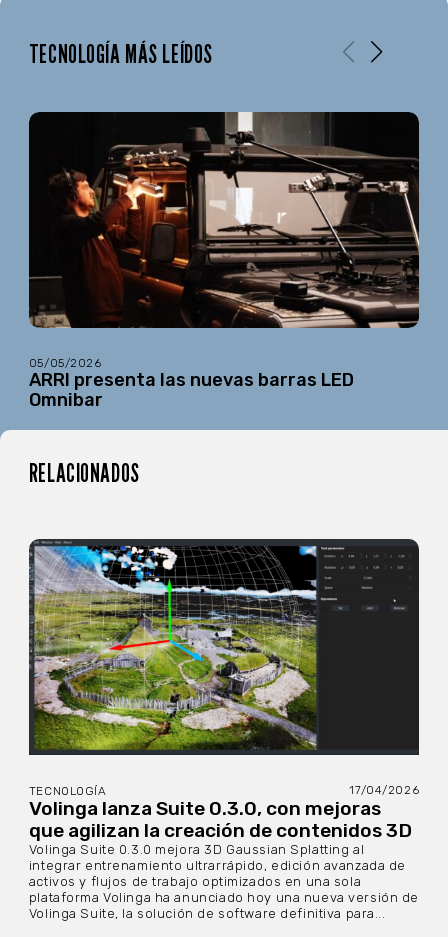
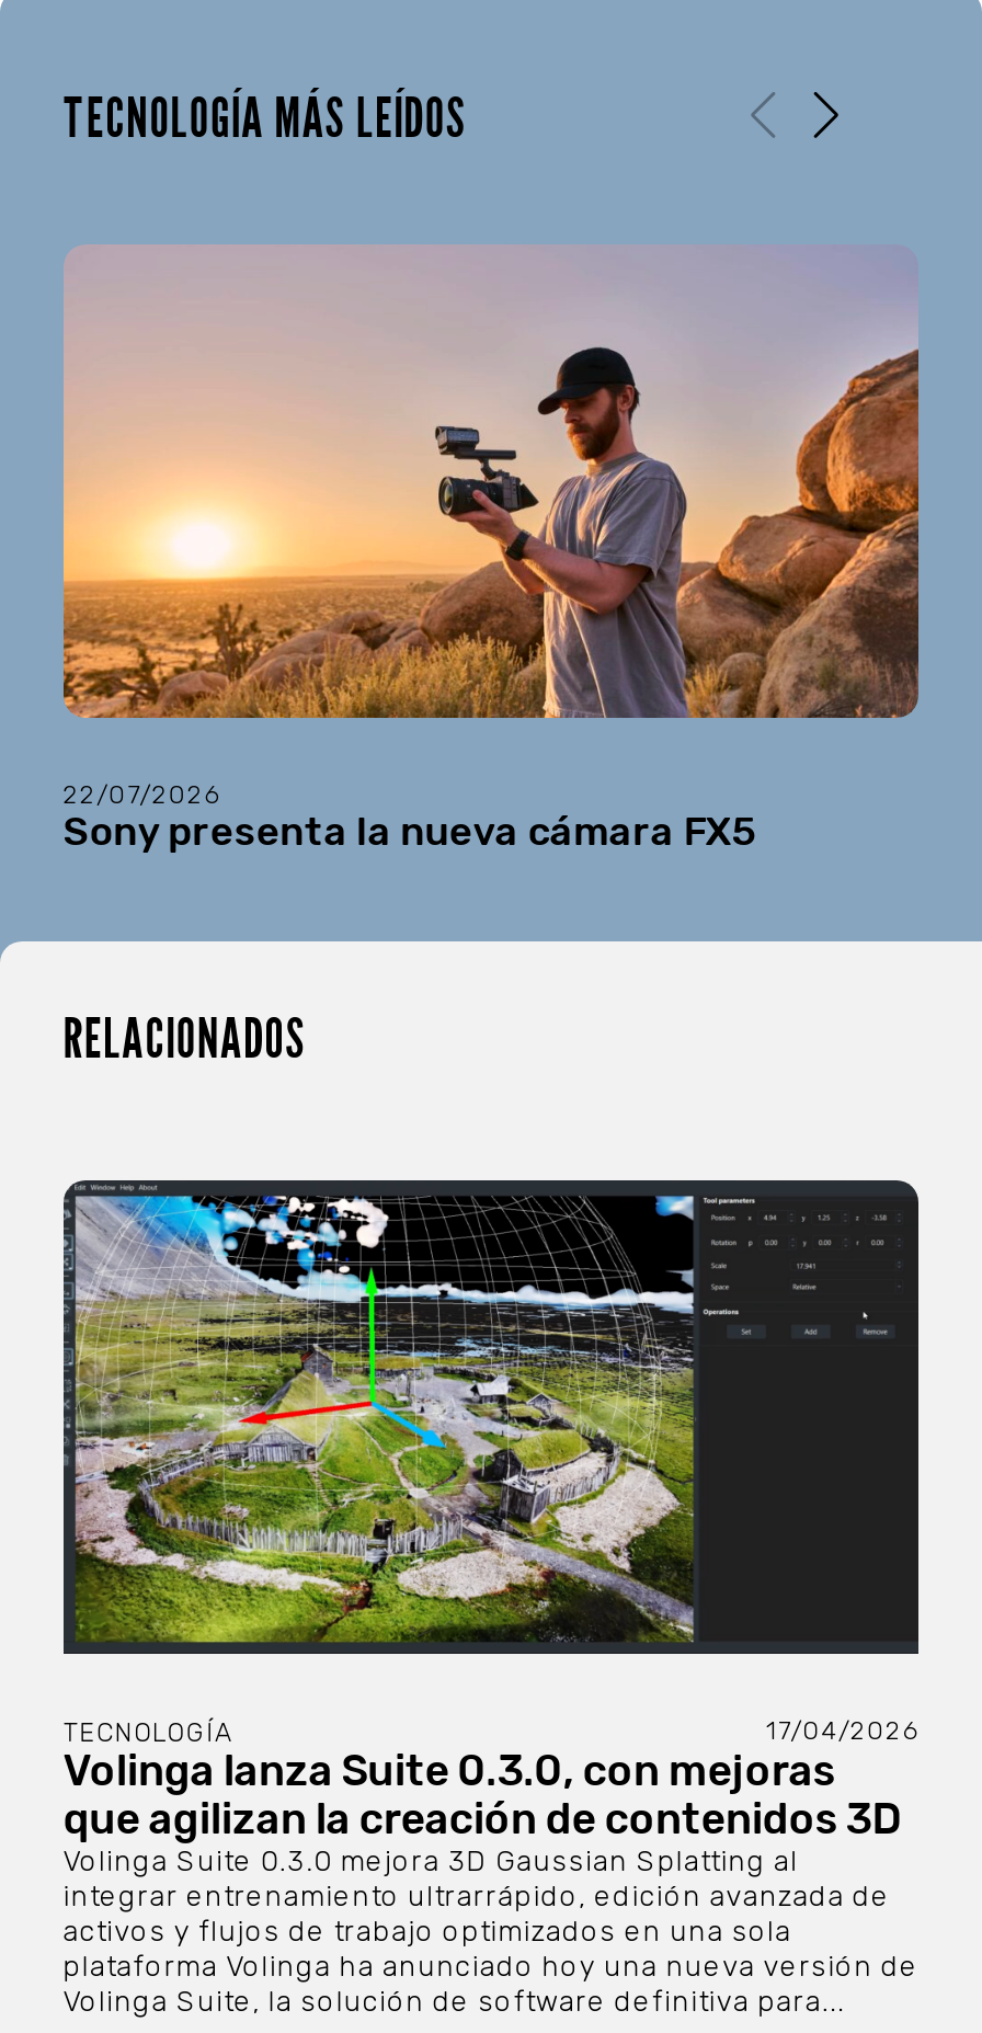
- [image]
- 05/05/2026
- ARRI presenta las nuevas barras LED
- Omnibar
+ [image]
+ 22/07/2026
+ Sony presenta la nueva cámara FX5
